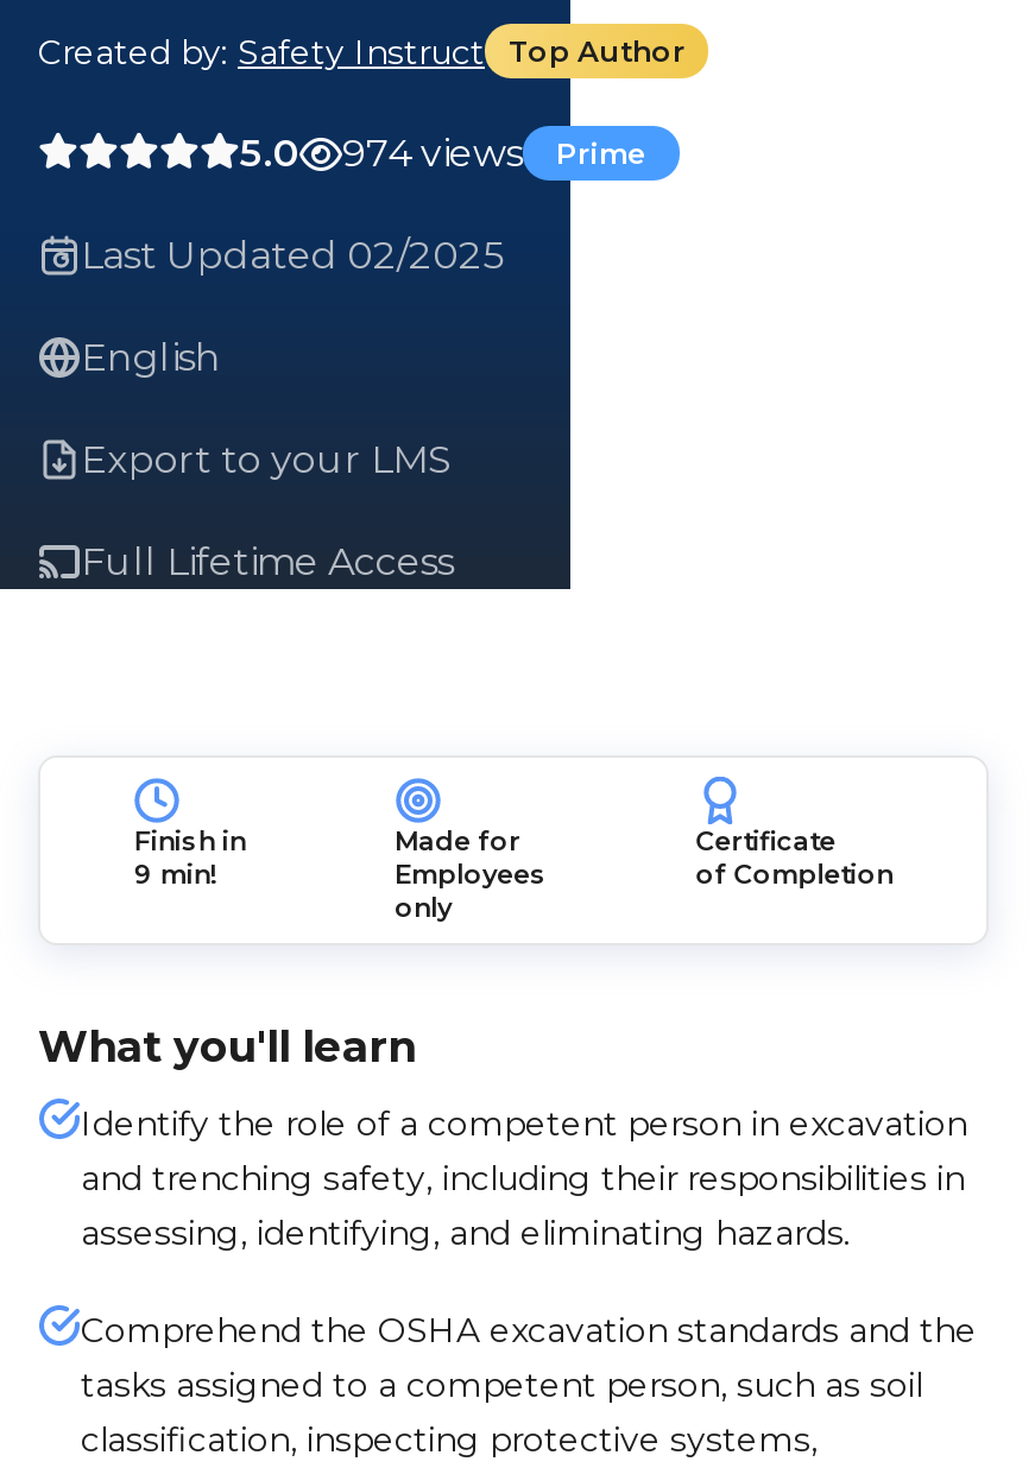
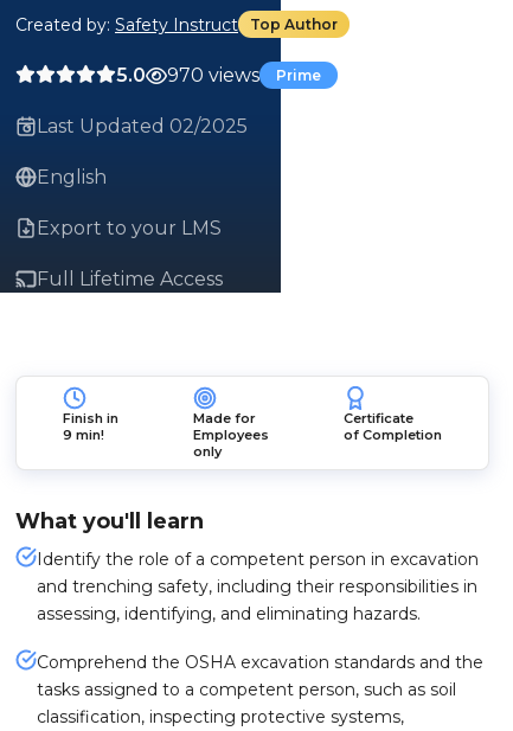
- 5.0 974 views Prime
+ 5.0 970 views Prime
